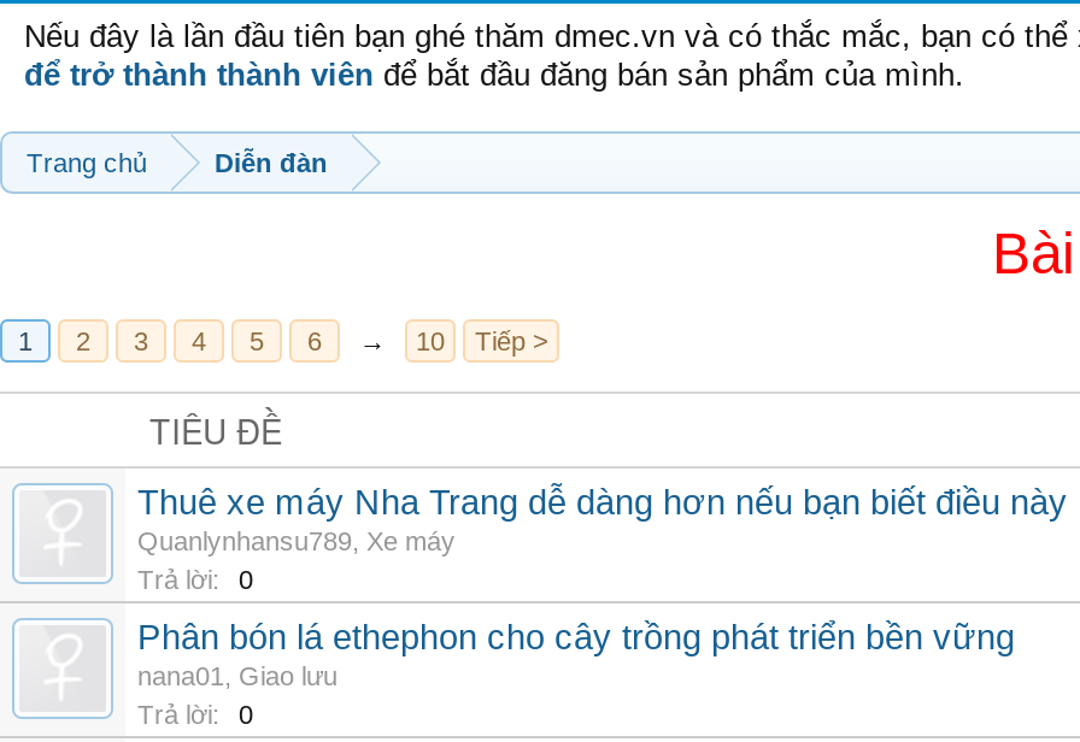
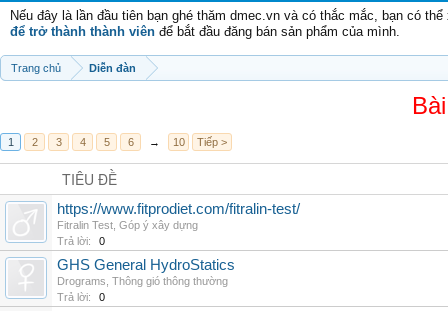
- Thuê xe máy Nha Trang dễ dàng hơn nếu bạn biết điều này
- Quanlynhansu789, Xe máy
+ https://www.fitprodiet.com/fitralin-test/
+ Fitralin Test, Góp ý xây dựng

- Phân bón lá ethephon cho cây trồng phát triển bền vững
- nana01, Giao lưu
+ GHS General HydroStatics
+ Drograms, Thông gió thông thường
